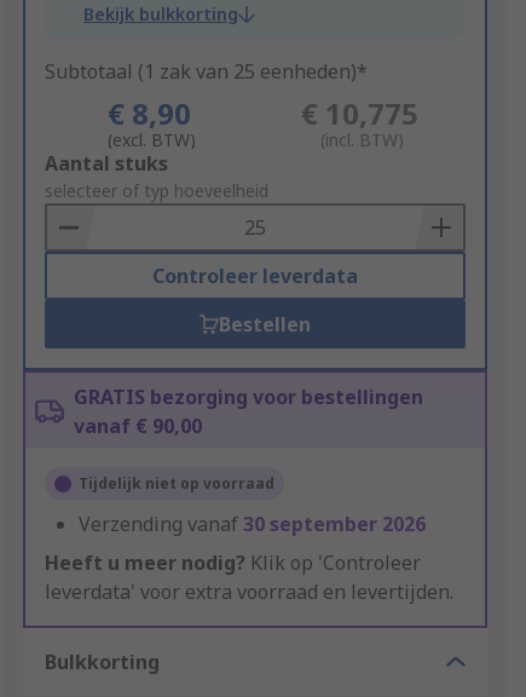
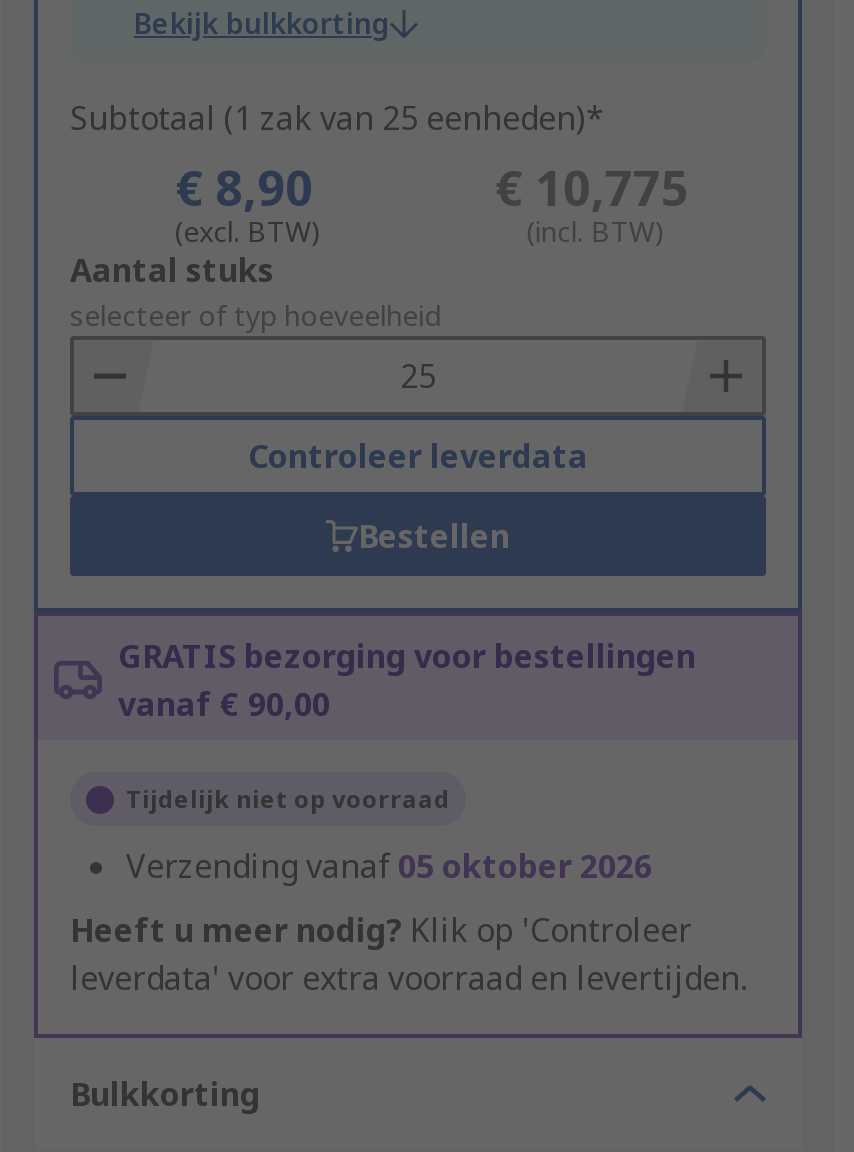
- Verzending vanaf 30 september 2026
+ Verzending vanaf 05 oktober 2026
